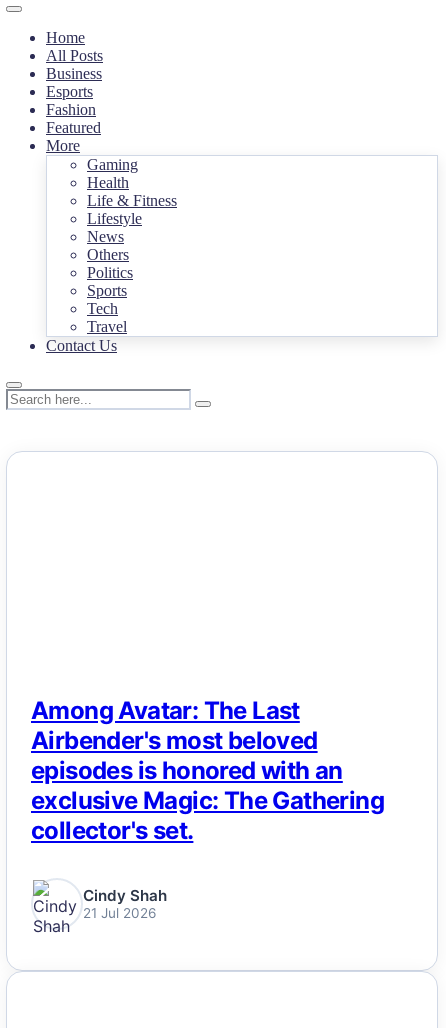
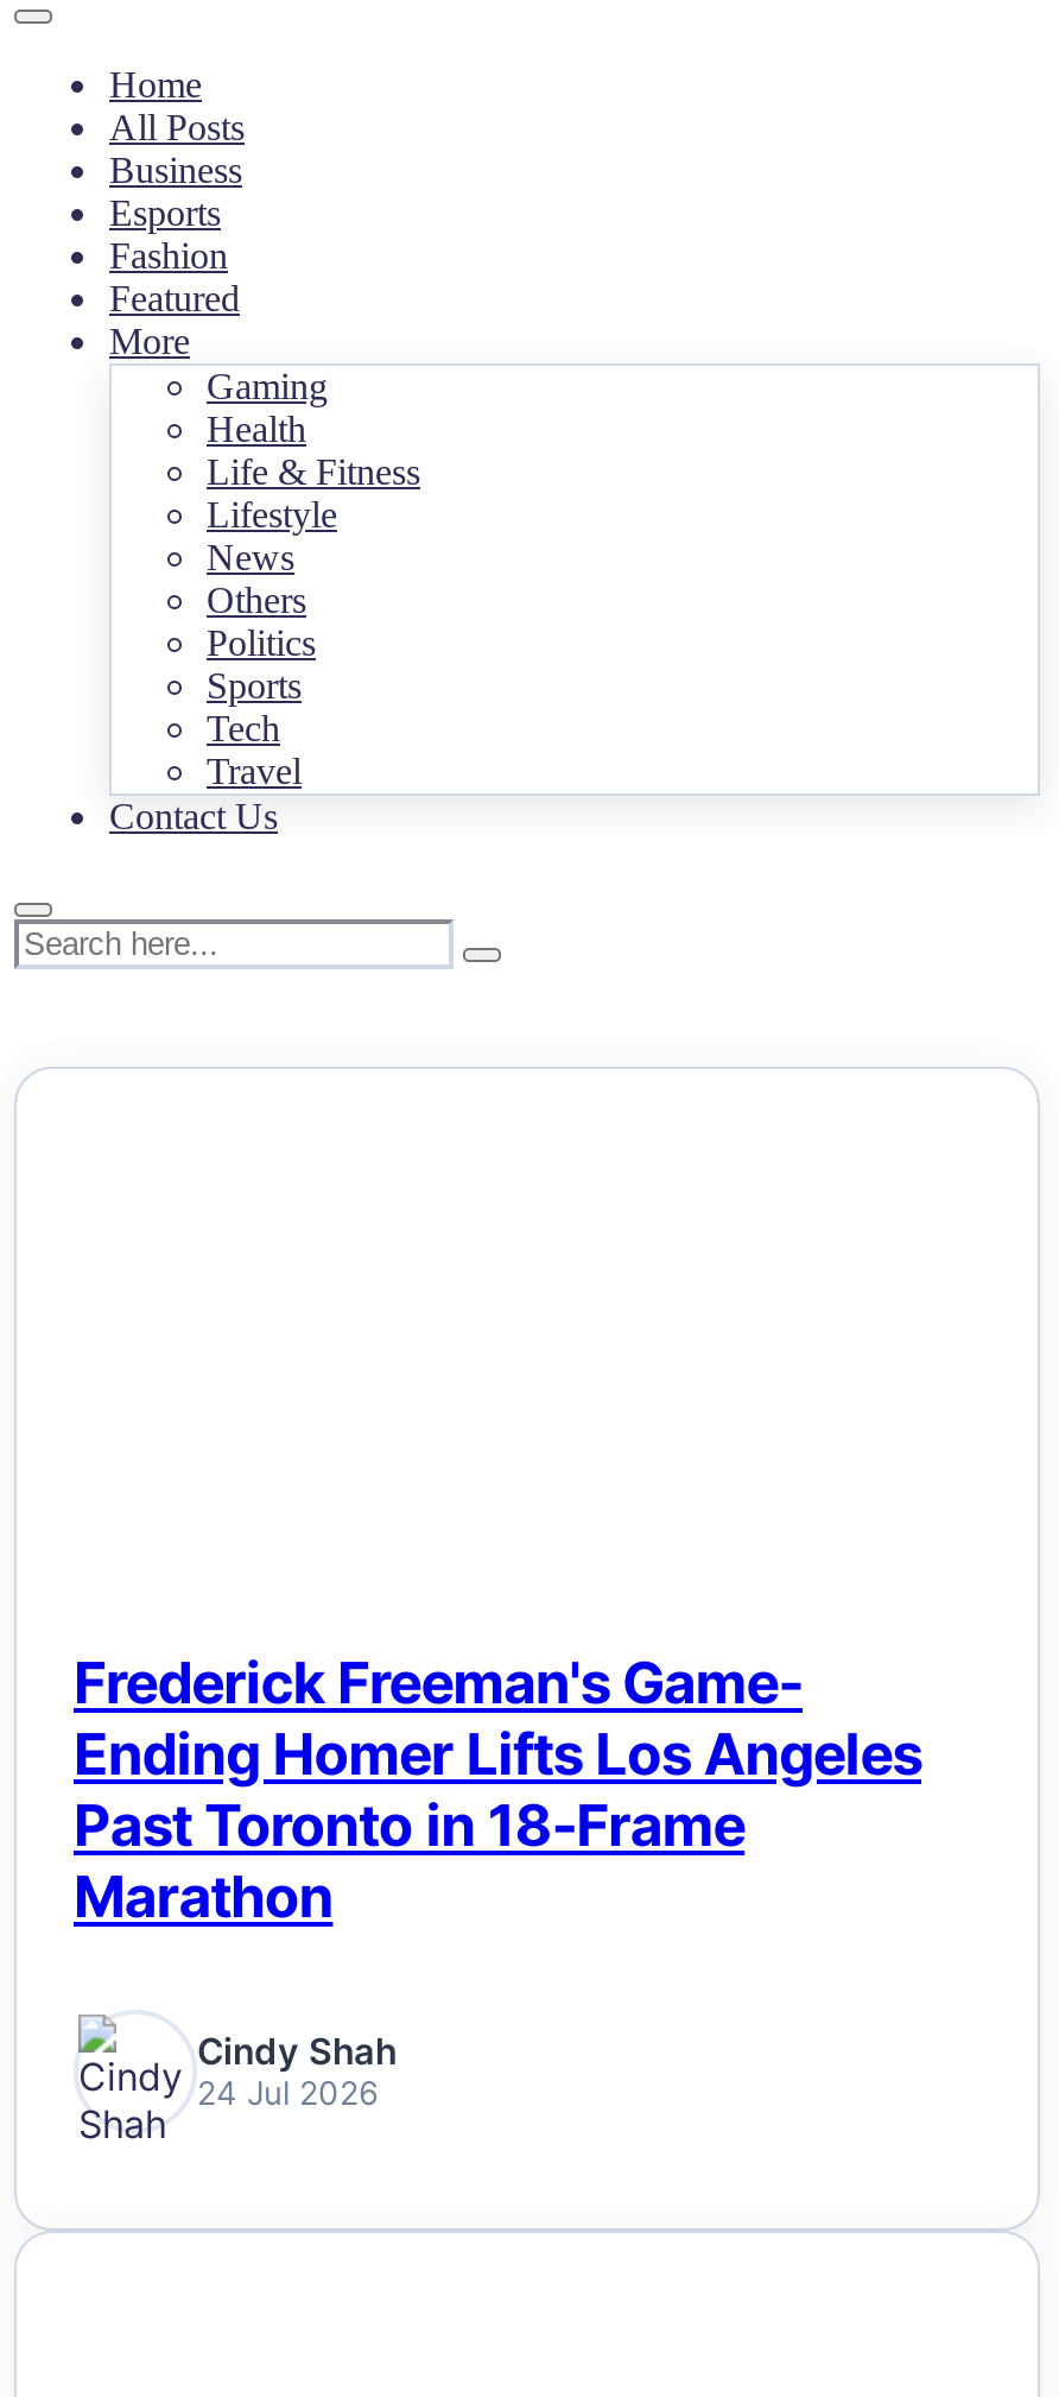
- Among Avatar: The Last
- Airbender's most beloved
- episodes is honored with an
- exclusive Magic: The Gathering
- collector's set.
+ Frederick Freeman's Game-
+ Ending Homer Lifts Los Angeles
+ Past Toronto in 18-Frame
+ Marathon

- 21 Jul 2026
+ 24 Jul 2026
